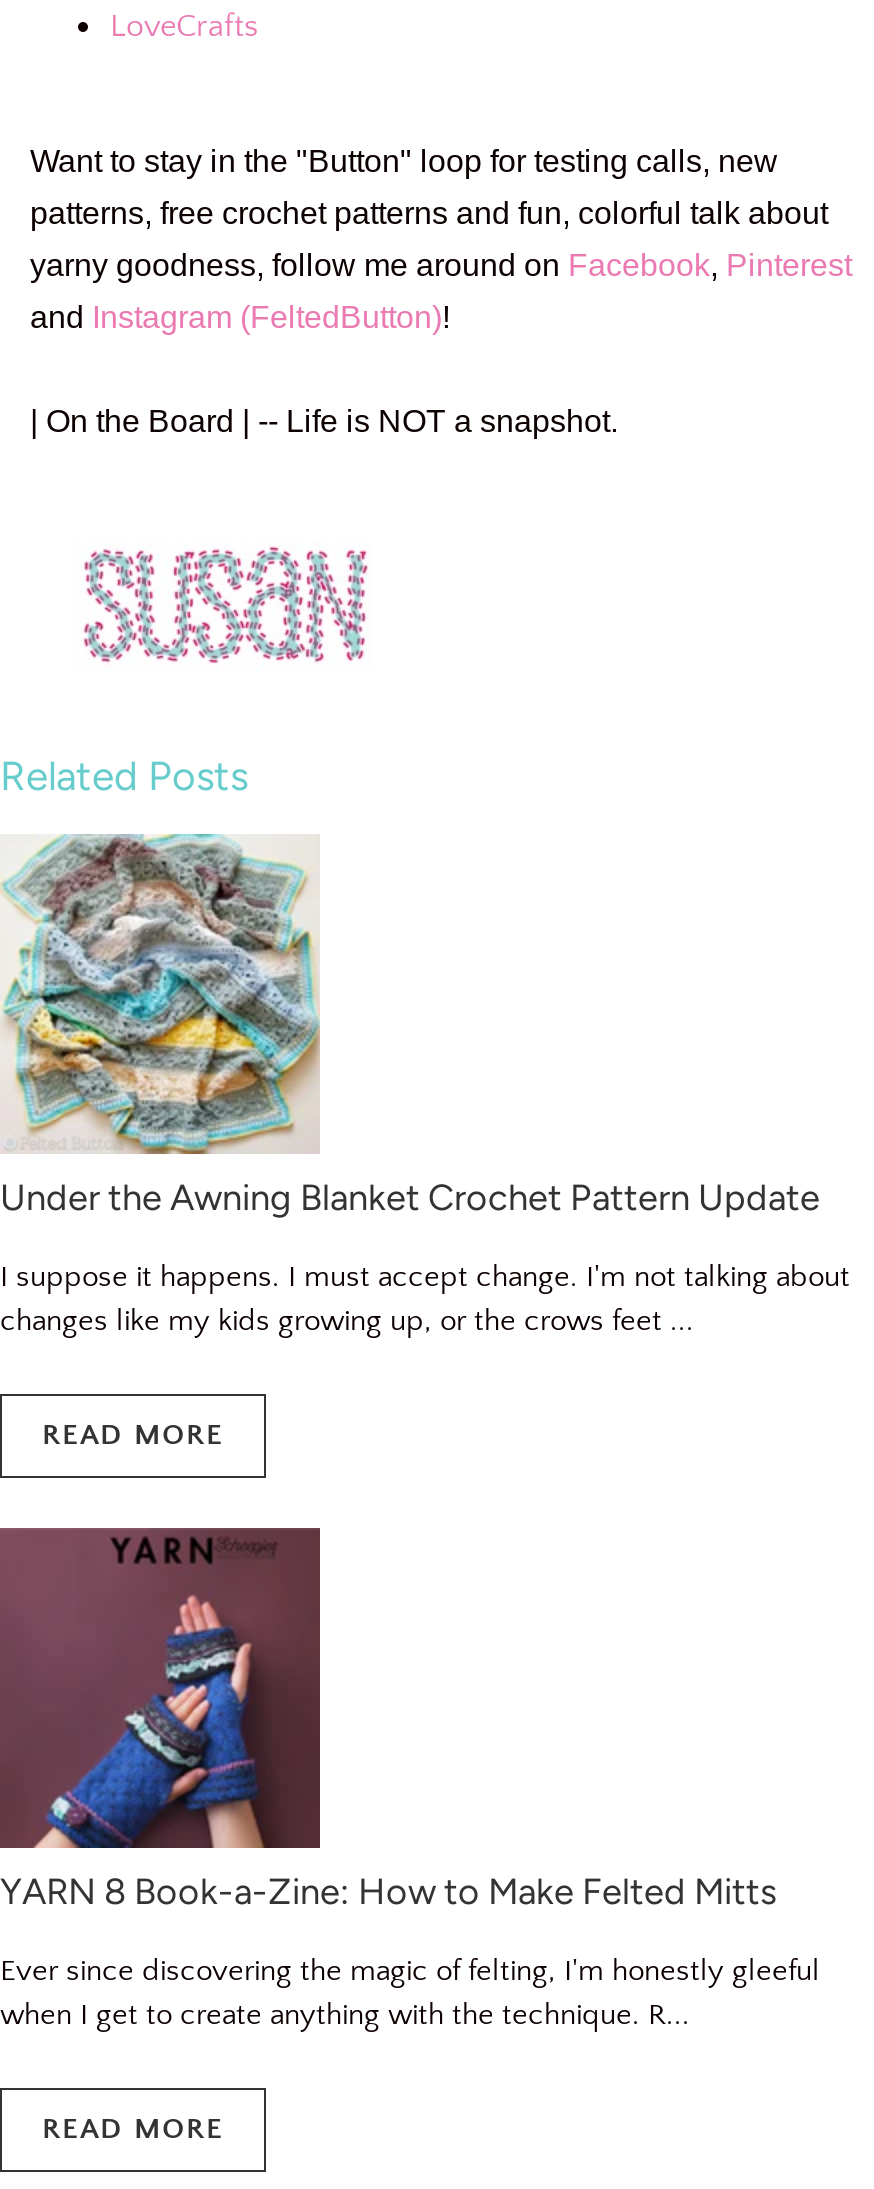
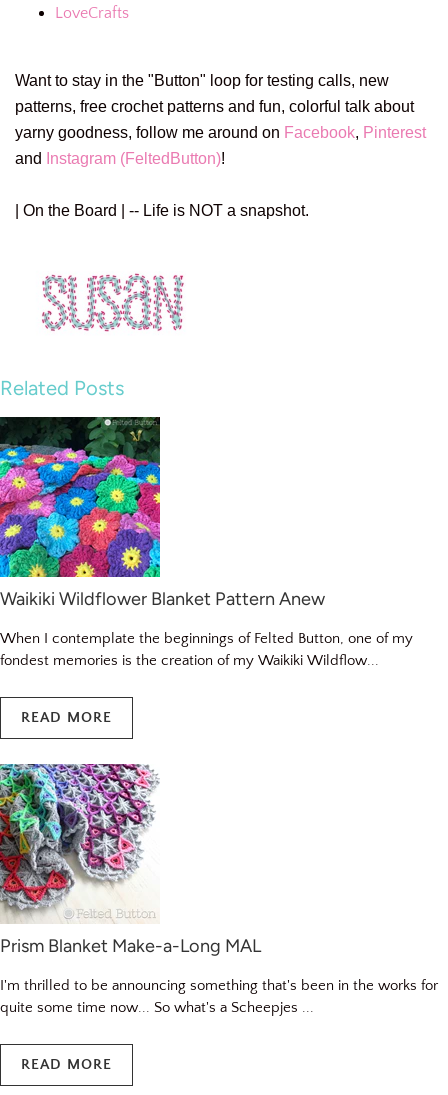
- [image]
- Under the Awning Blanket Crochet Pattern Update
+ [image]
+ Waikiki Wildflower Blanket Pattern Anew

- I suppose it happens. I must accept change. I'm not talking about
- changes like my kids growing up, or the crows feet ...
+ When I contemplate the beginnings of Felted Button, one of my
+ fondest memories is the creation of my Waikiki Wildflow...

- [image]
- YARN 8 Book-a-Zine: How to Make Felted Mitts
+ [image]
+ Prism Blanket Make-a-Long MAL

- Ever since discovering the magic of felting, I'm honestly gleeful
- when I get to create anything with the technique. R...
+ I'm thrilled to be announcing something that's been in the works for
+ quite some time now... So what's a Scheepjes ...
